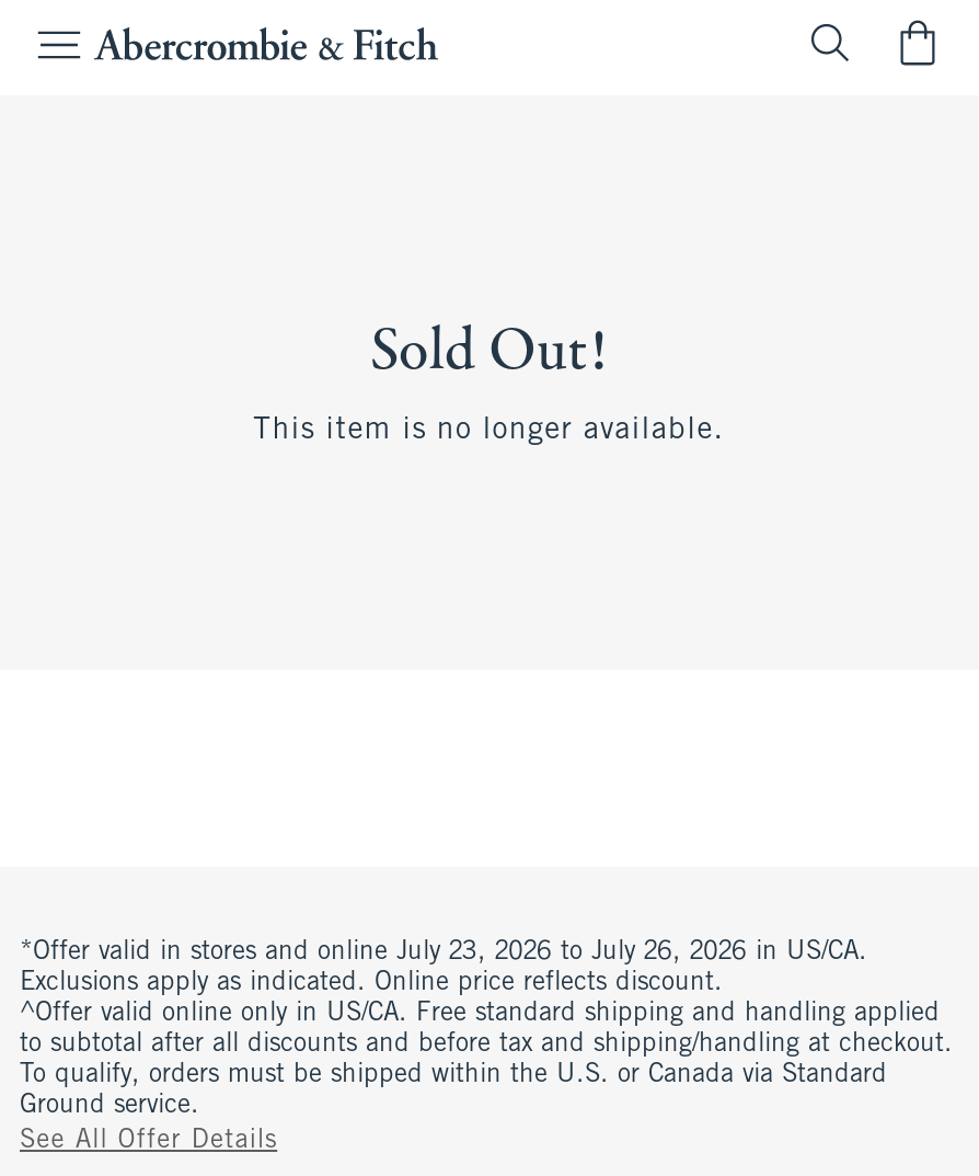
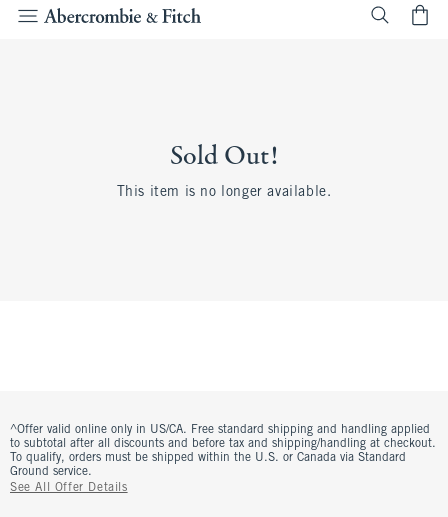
- *Offer valid in stores and online July 23, 2026 to July 26, 2026 in US/CA.
- Exclusions apply as indicated. Online price reflects discount.
